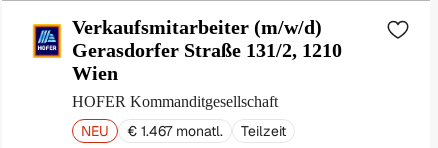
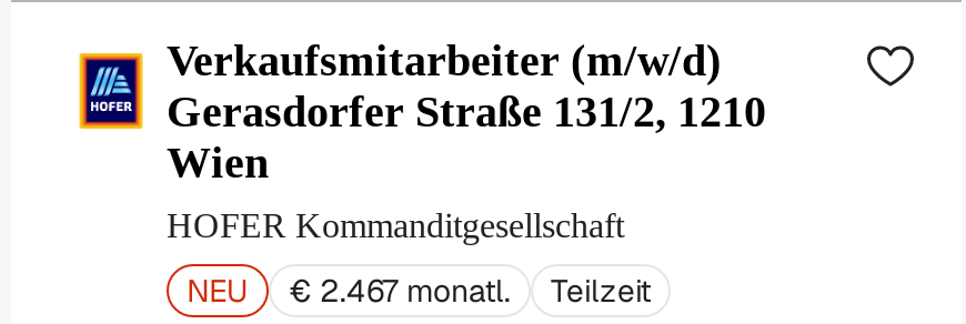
- NEU € 1.467 monatl. Teilzeit
+ NEU € 2.467 monatl. Teilzeit
